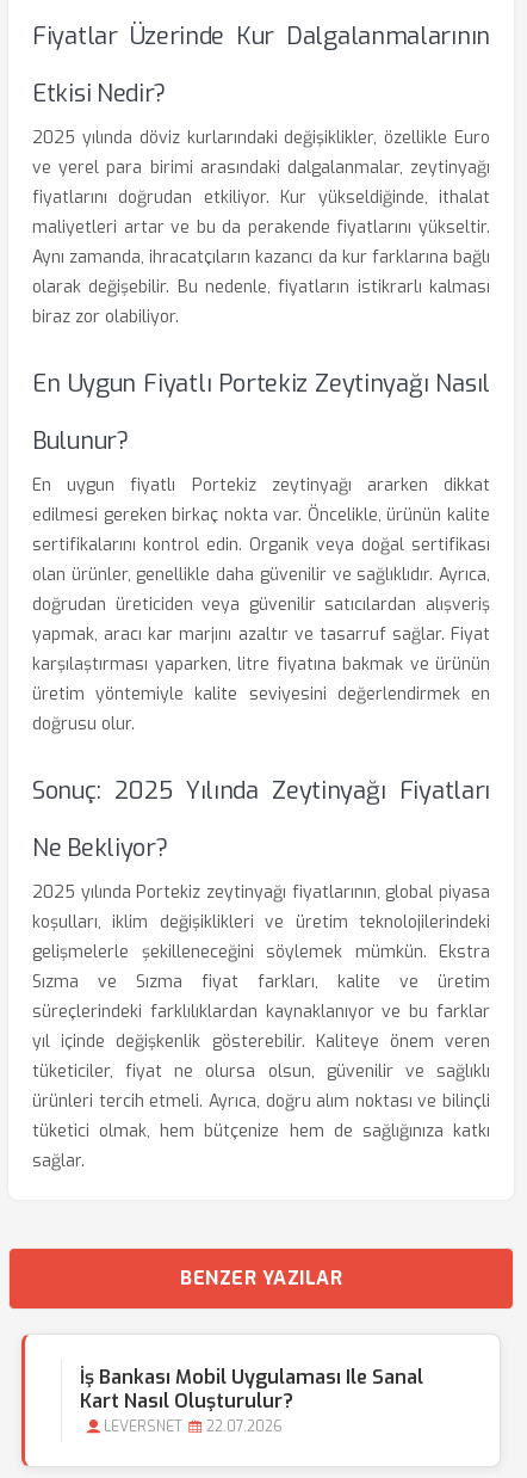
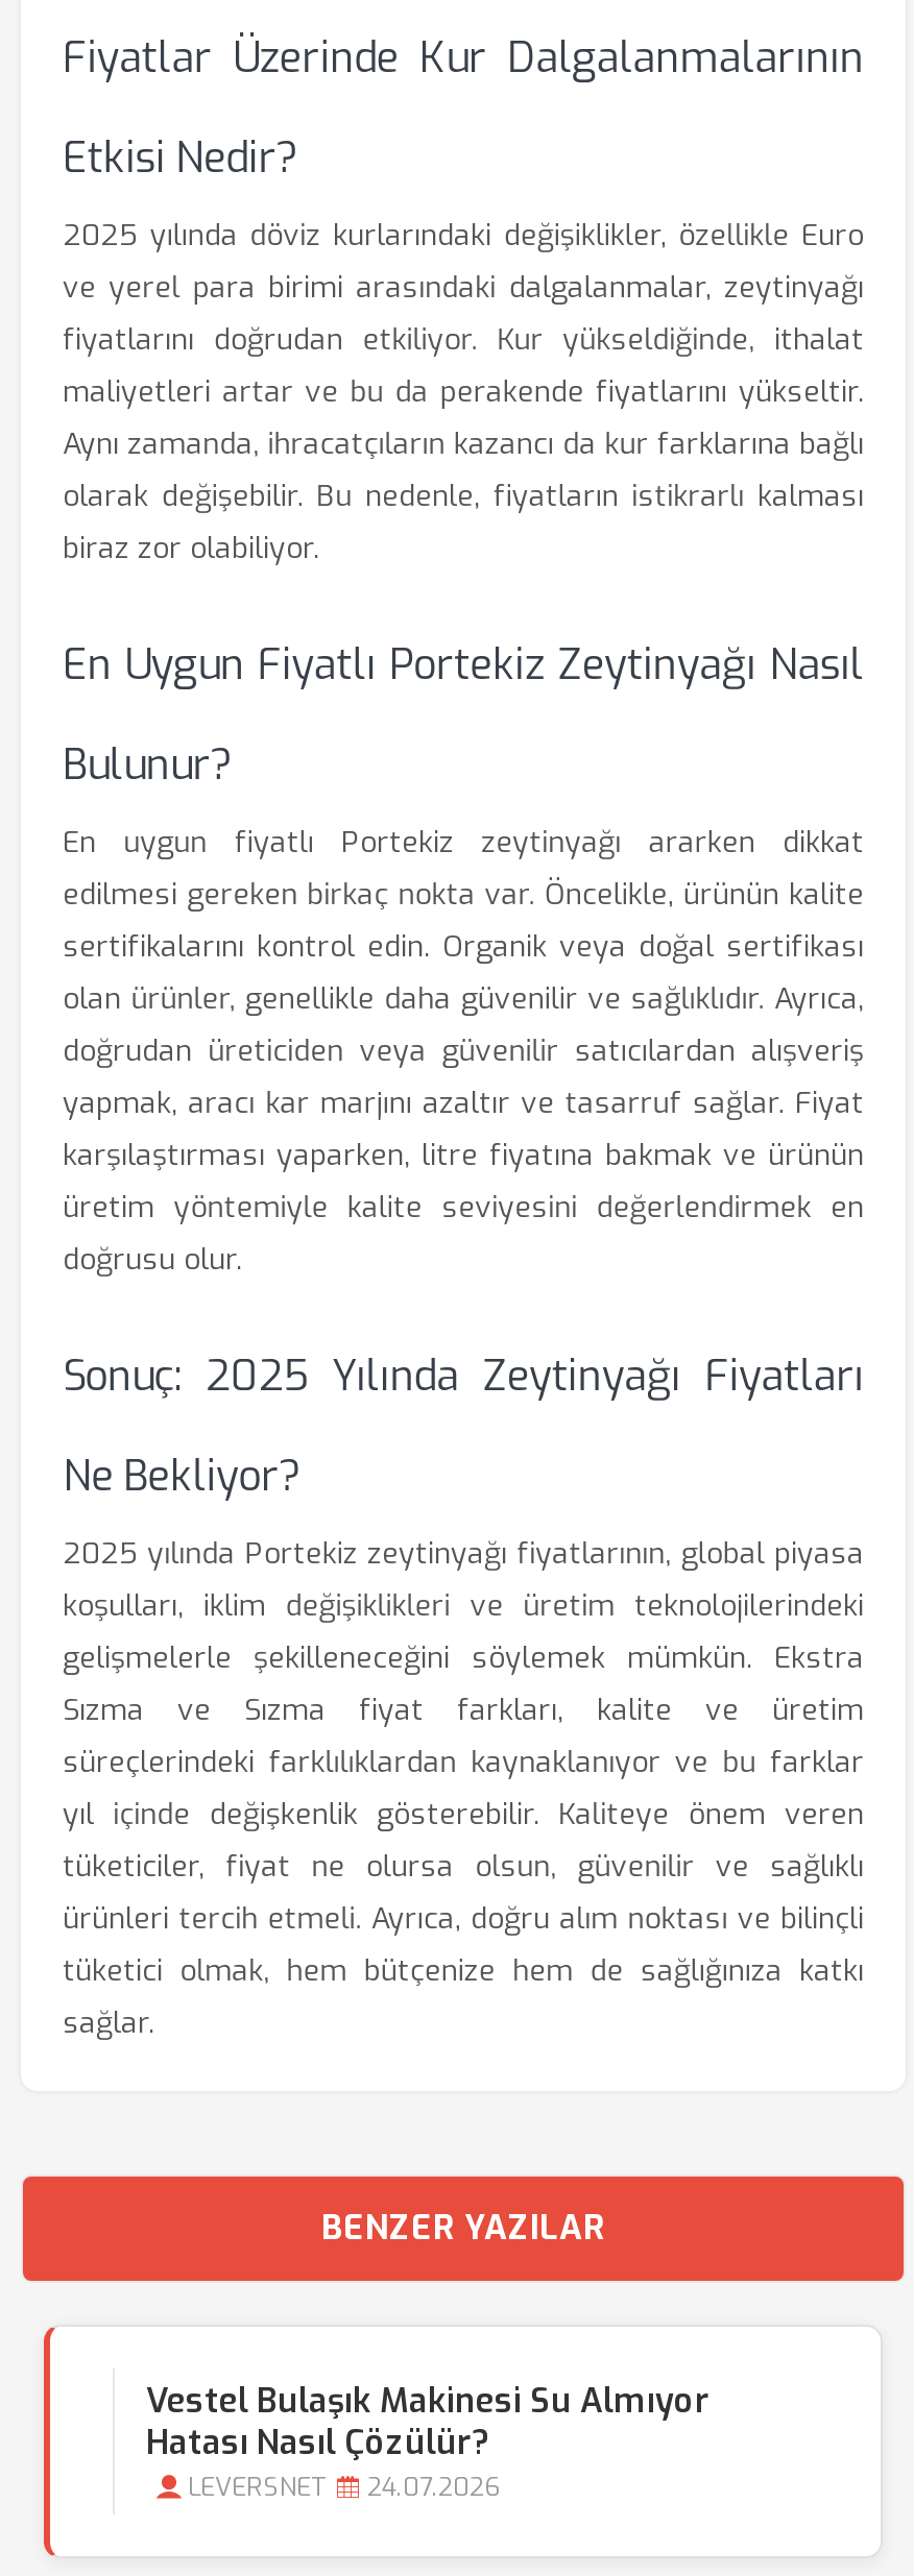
- İş Bankası Mobil Uygulaması Ile Sanal
- Kart Nasıl Oluşturulur?
+ Vestel Bulaşık Makinesi Su Almıyor
+ Hatası Nasıl Çözülür?

- LEVERSNET 22.07.2026
+ LEVERSNET 24.07.2026
